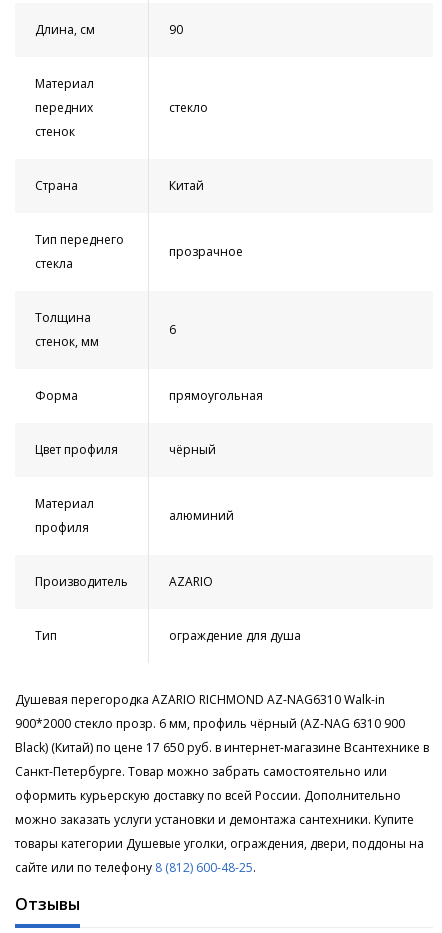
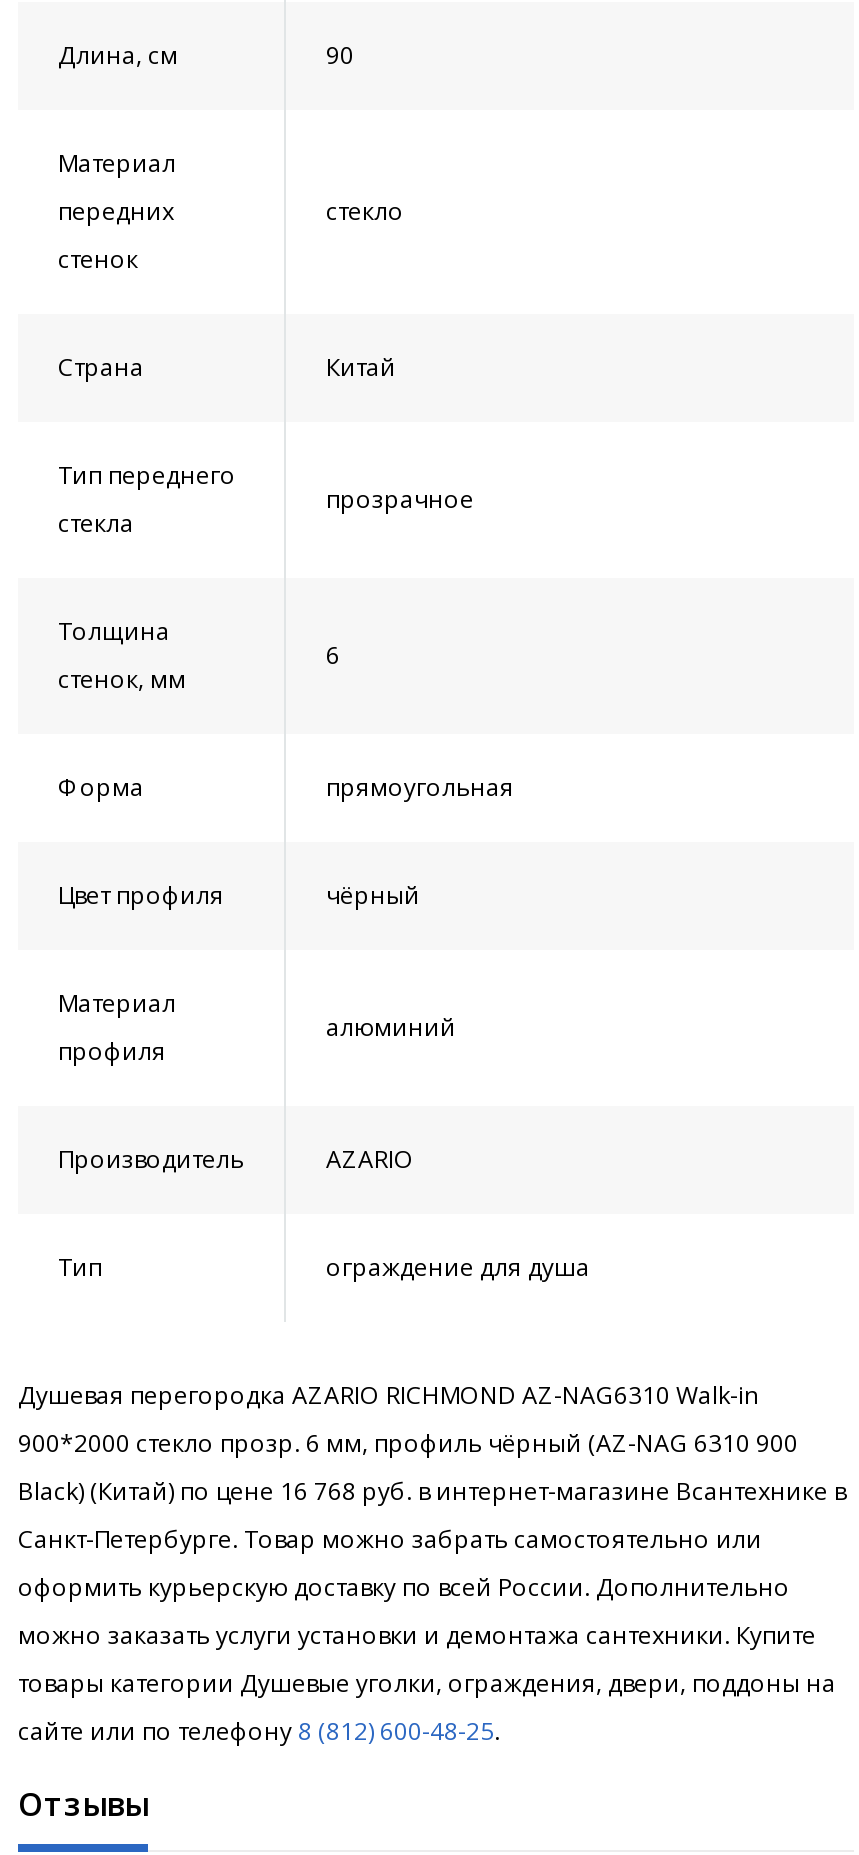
- Black) (Китай) по цене 17 650 руб. в интернет-магазине Всантехнике в
+ Black) (Китай) по цене 16 768 руб. в интернет-магазине Всантехнике в
